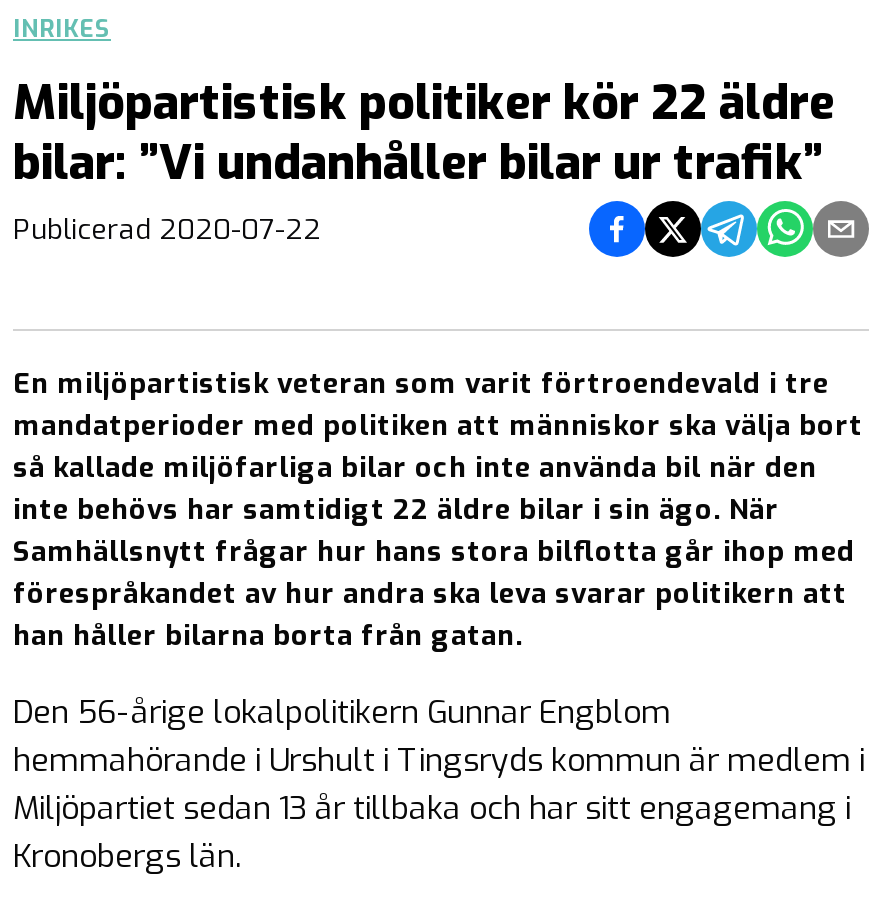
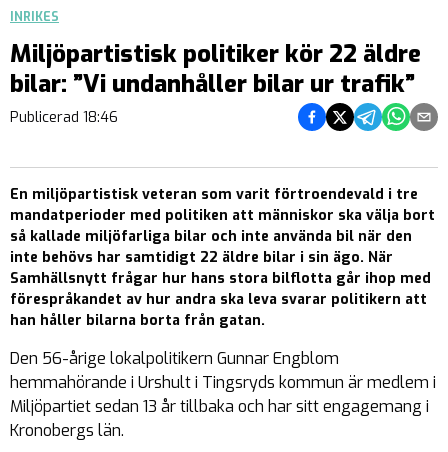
- Publicerad 2020-07-22
+ Publicerad 18:46
